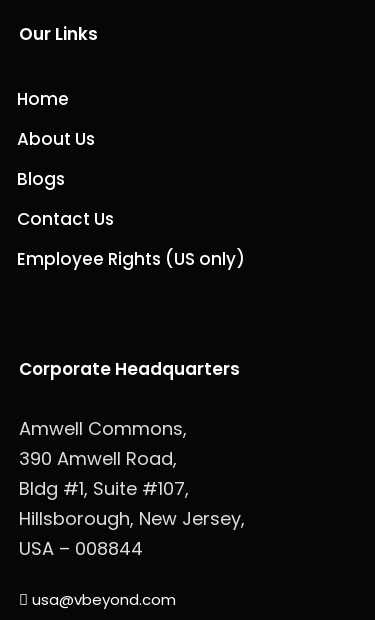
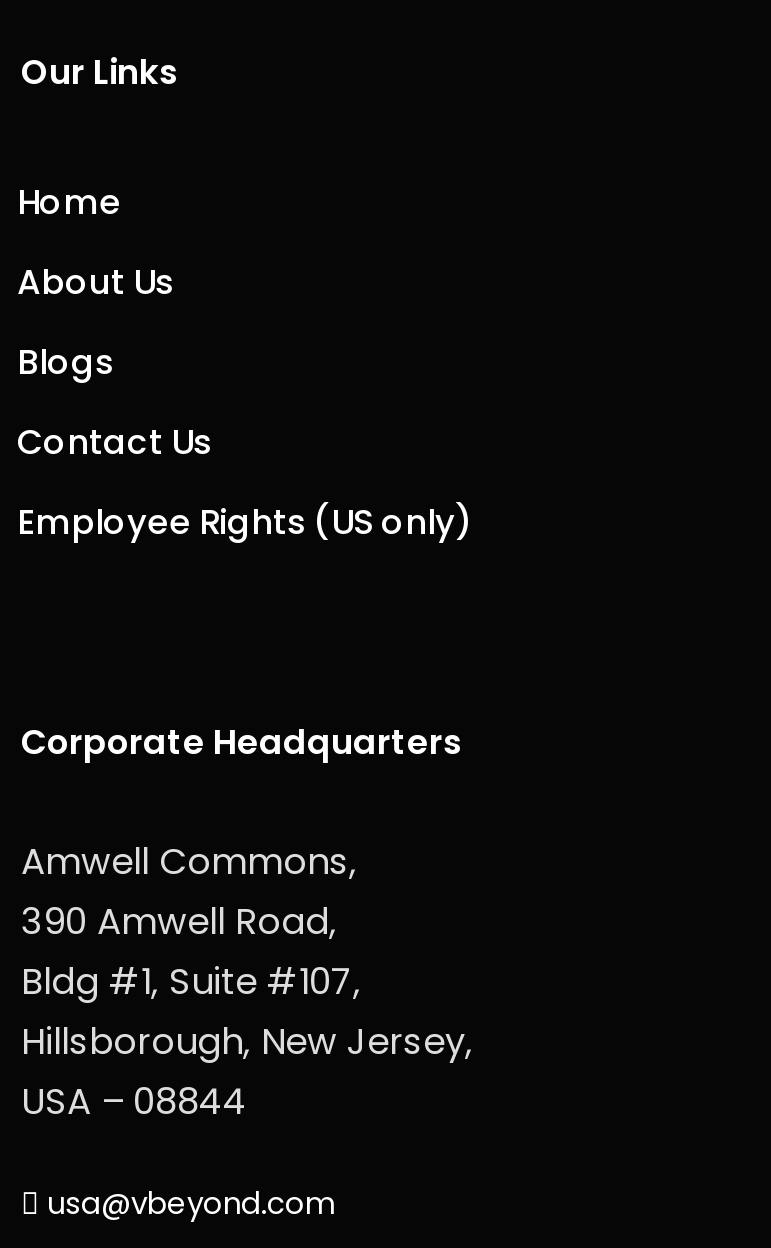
- USA – 008844
+ USA – 08844
